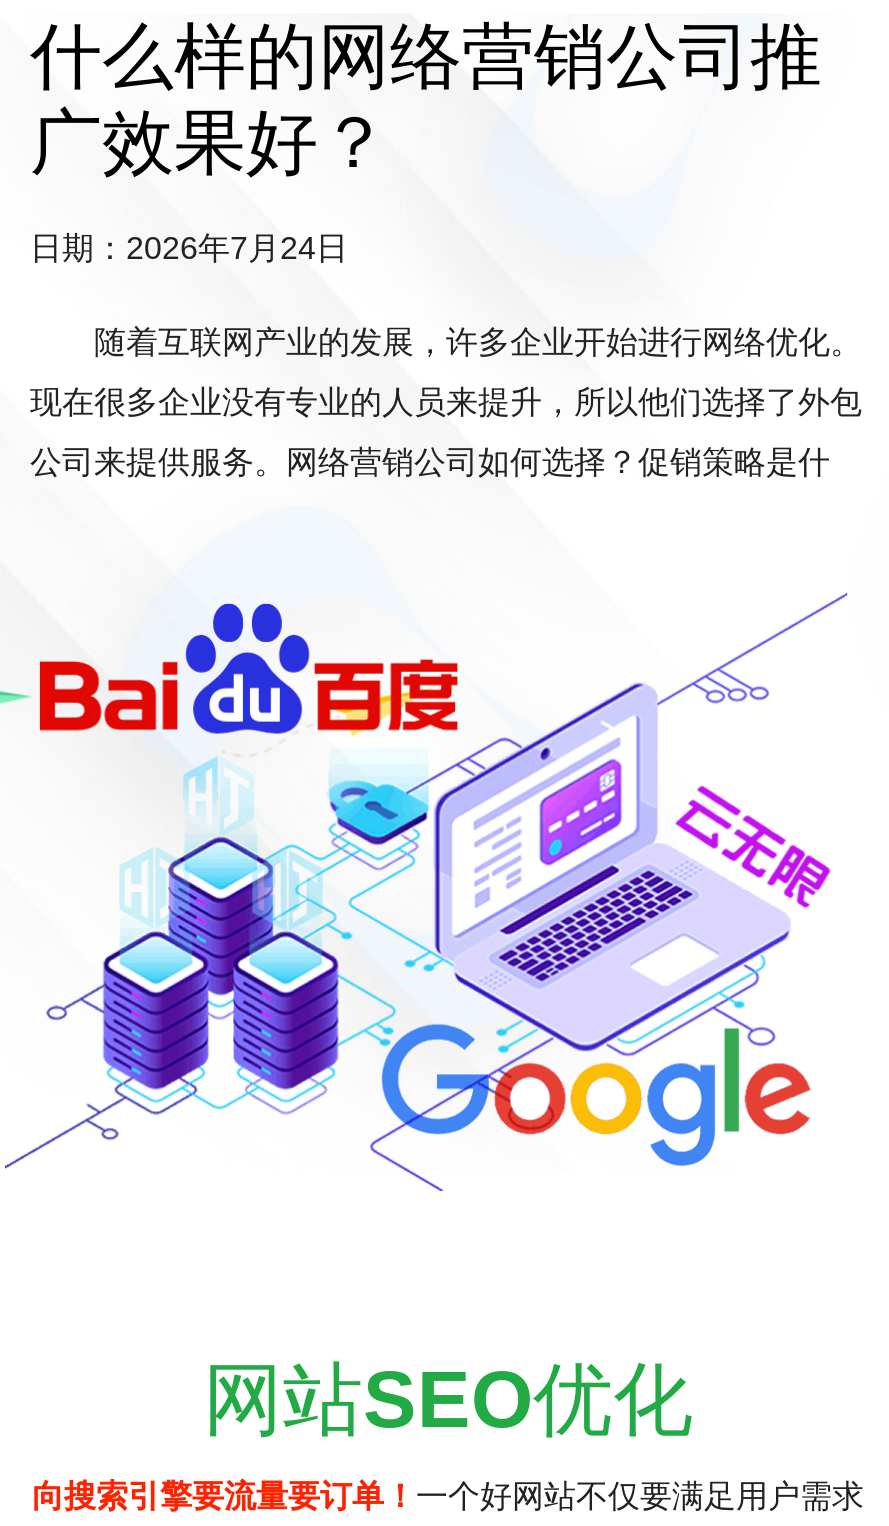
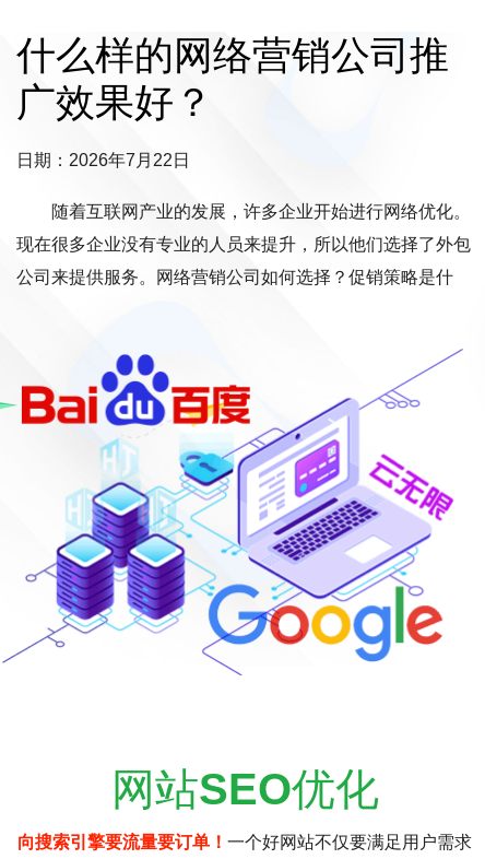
- 日期：2026年7月24日
+ 日期：2026年7月22日
